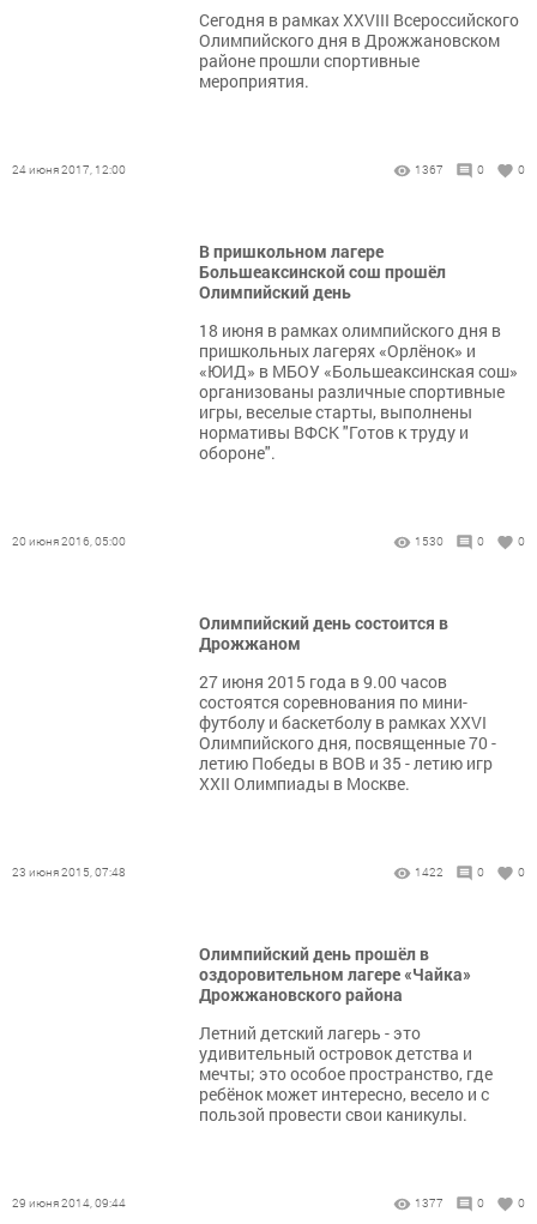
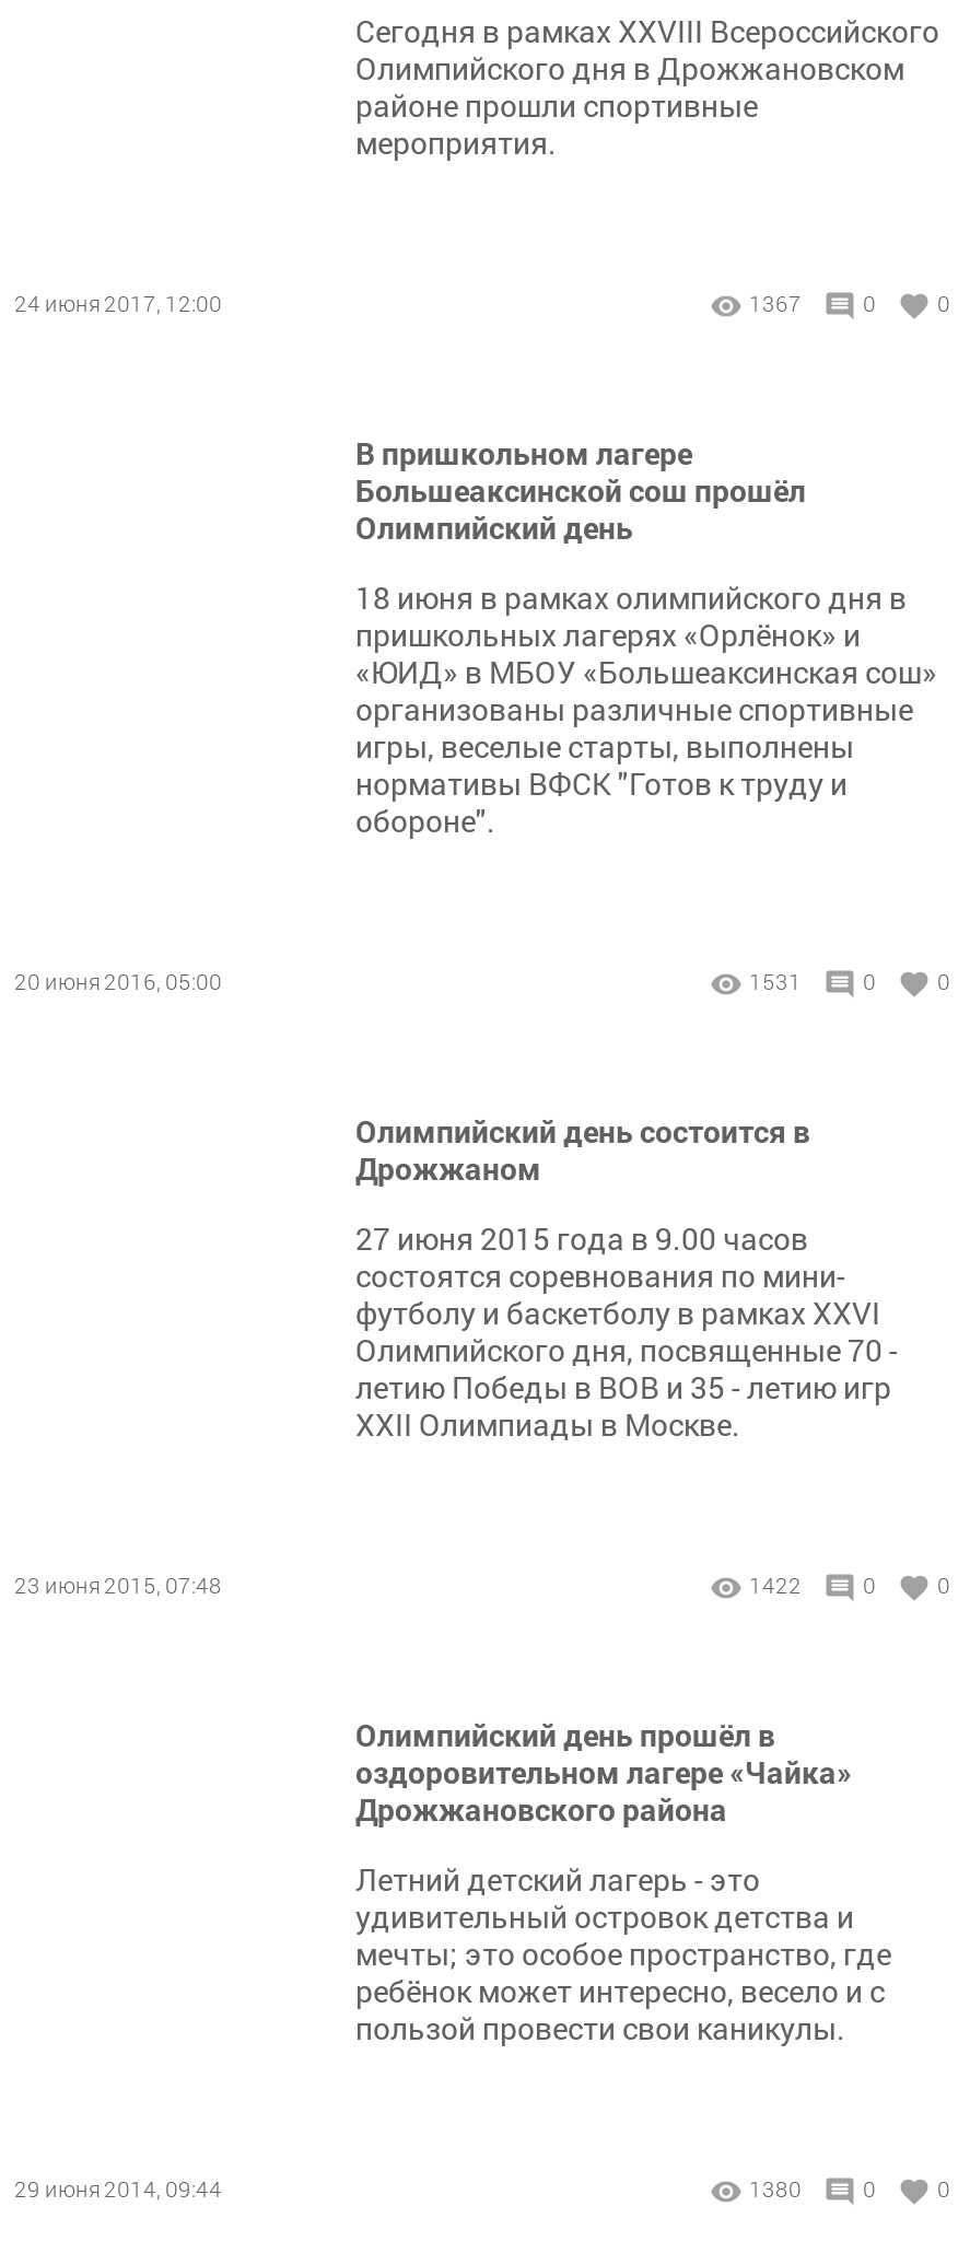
- 1530
+ 1531

- 1377
+ 1380
